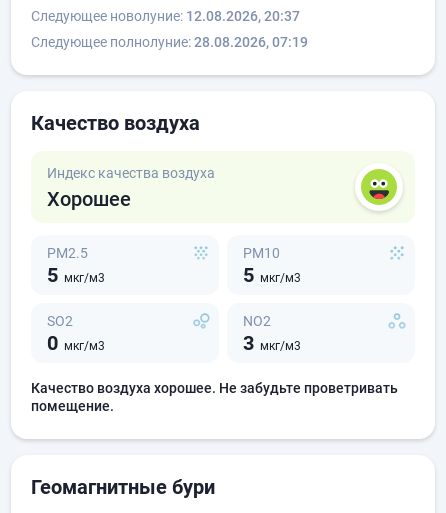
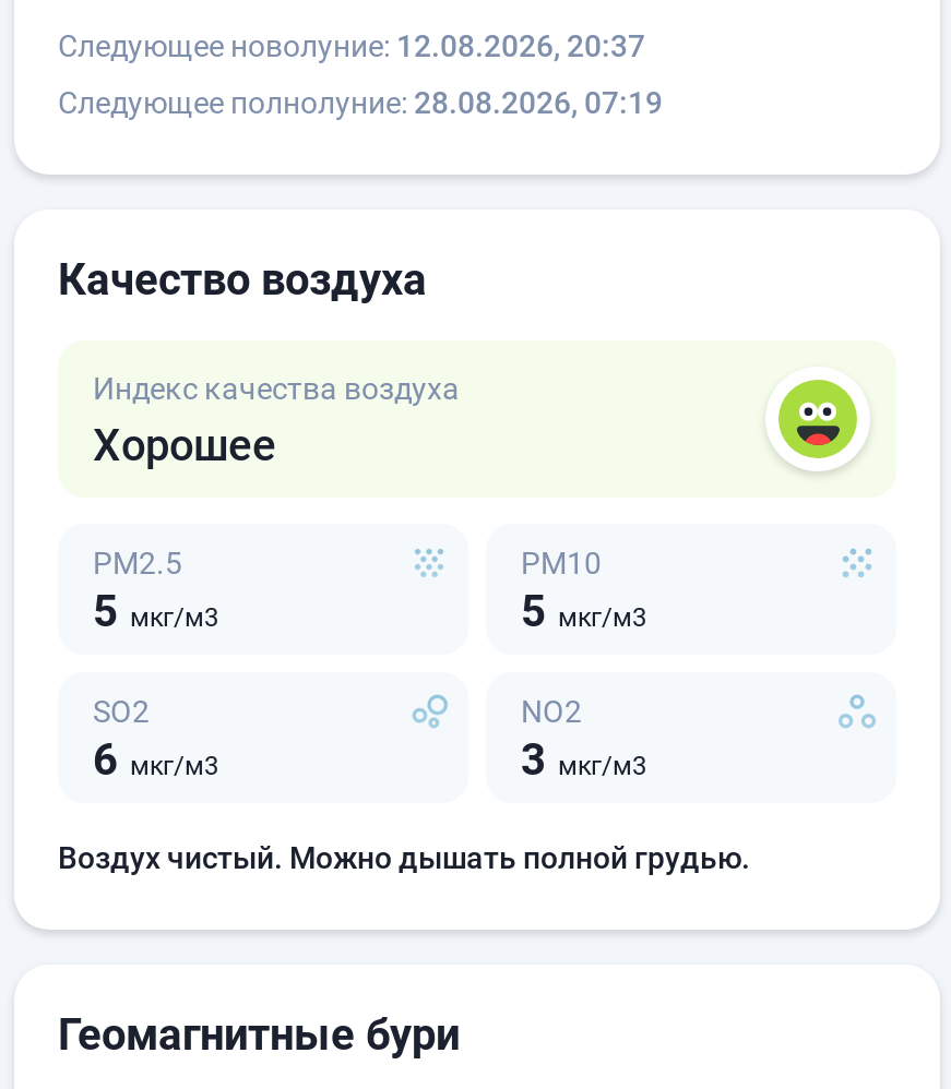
- 0 мкг/м3
+ 6 мкг/м3

- Качество воздуха хорошее. Не забудьте проветривать
- помещение.
+ Воздух чистый. Можно дышать полной грудью.
